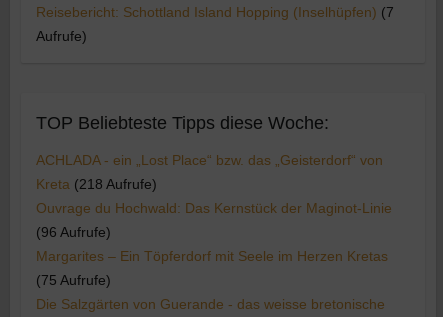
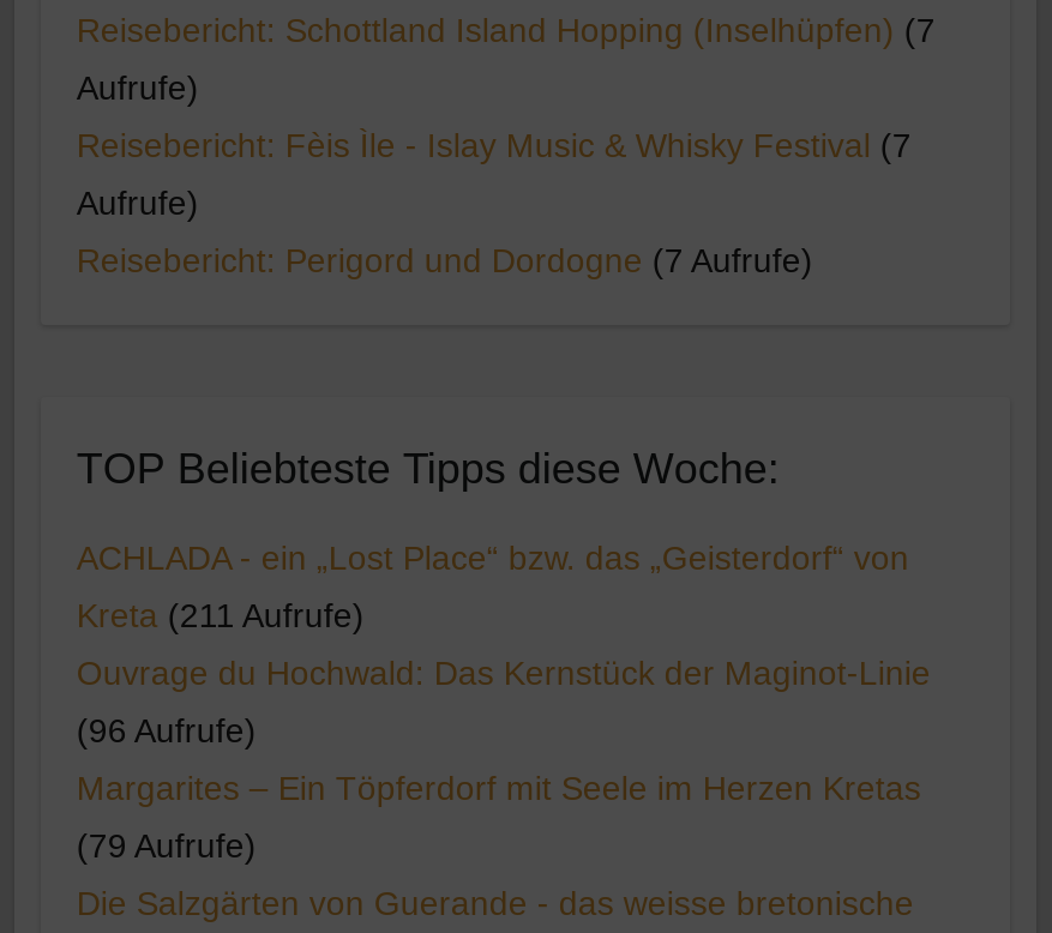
+ Reisebericht: Fèis Ìle - Islay Music & Whisky Festival (7
+ Aufrufe)
+ Reisebericht: Perigord und Dordogne (7 Aufrufe)

- Kreta (218 Aufrufe)
+ Kreta (211 Aufrufe)

- (75 Aufrufe)
+ (79 Aufrufe)
